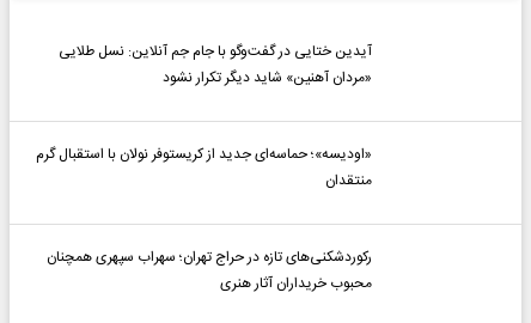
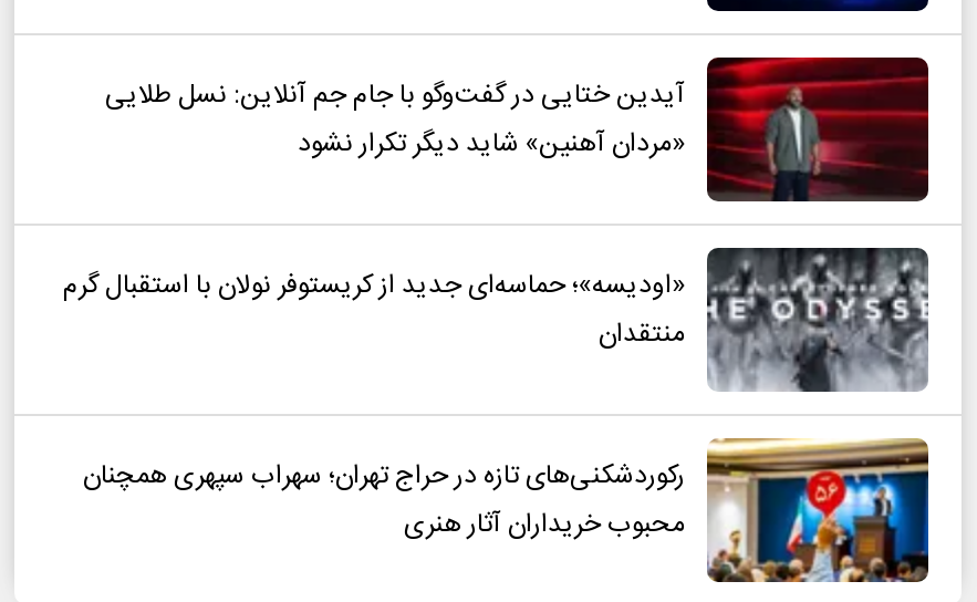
+ [image]

+ [image]

+ [image]
